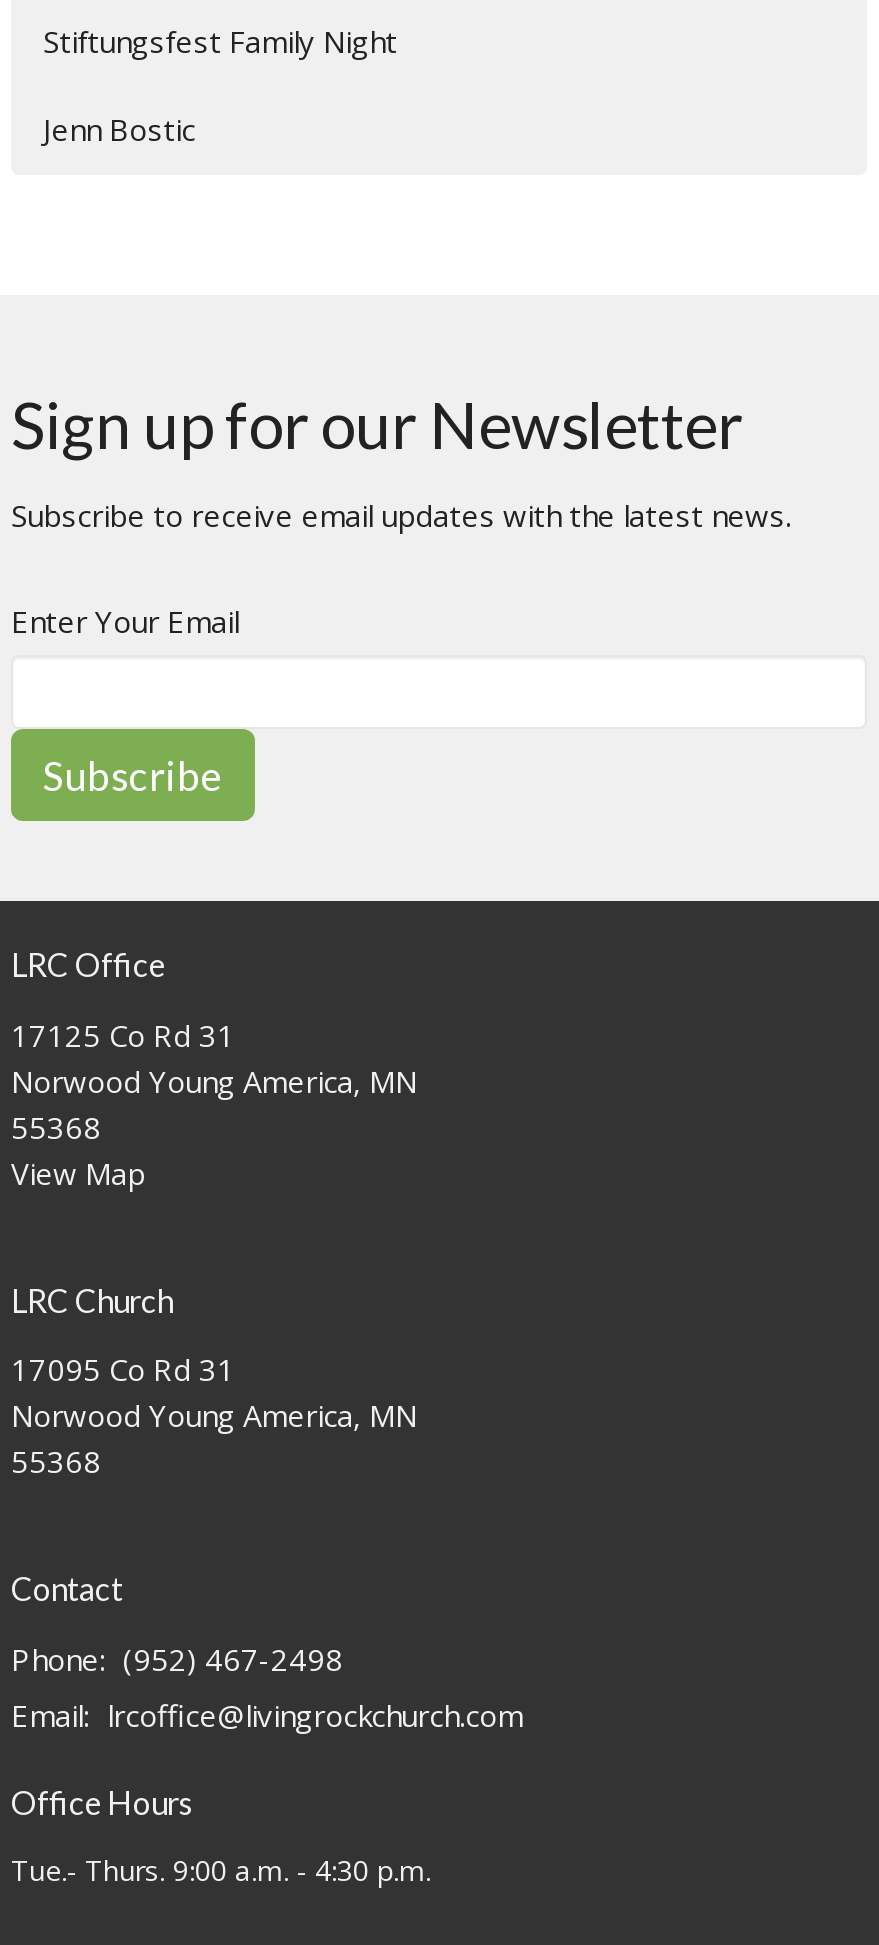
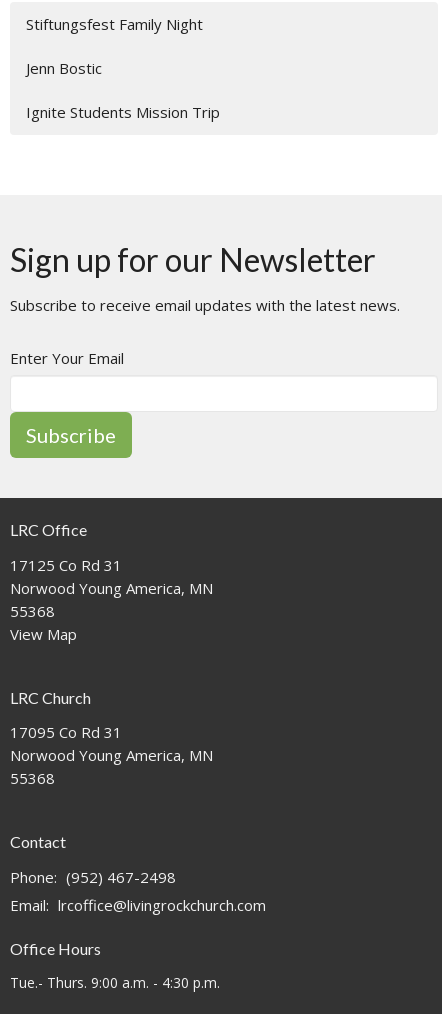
+ Ignite Students Mission Trip
